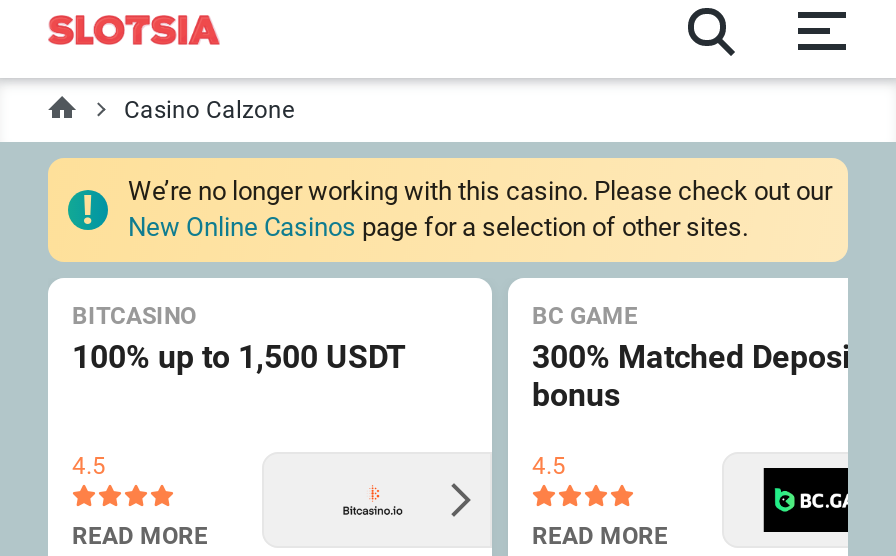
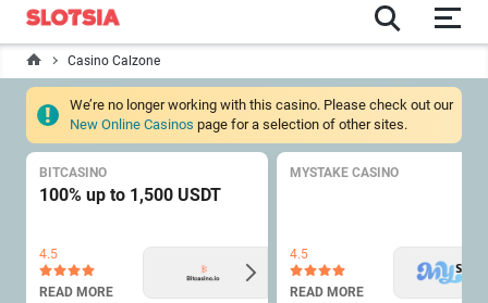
- BC GAME
- 300% Matched Deposit
- bonus
+ MYSTAKE CASINO

- [image]
+ [image]
